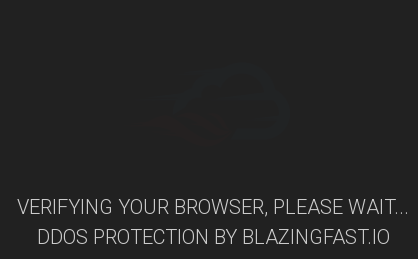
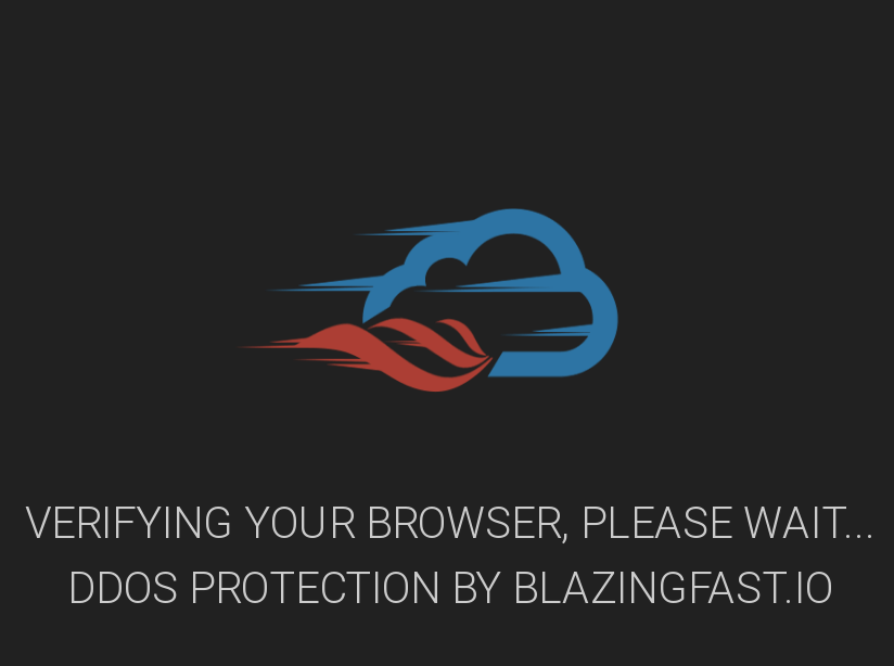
+ [image]
